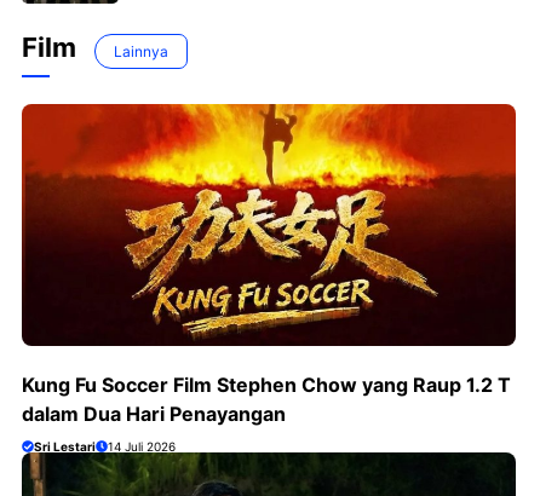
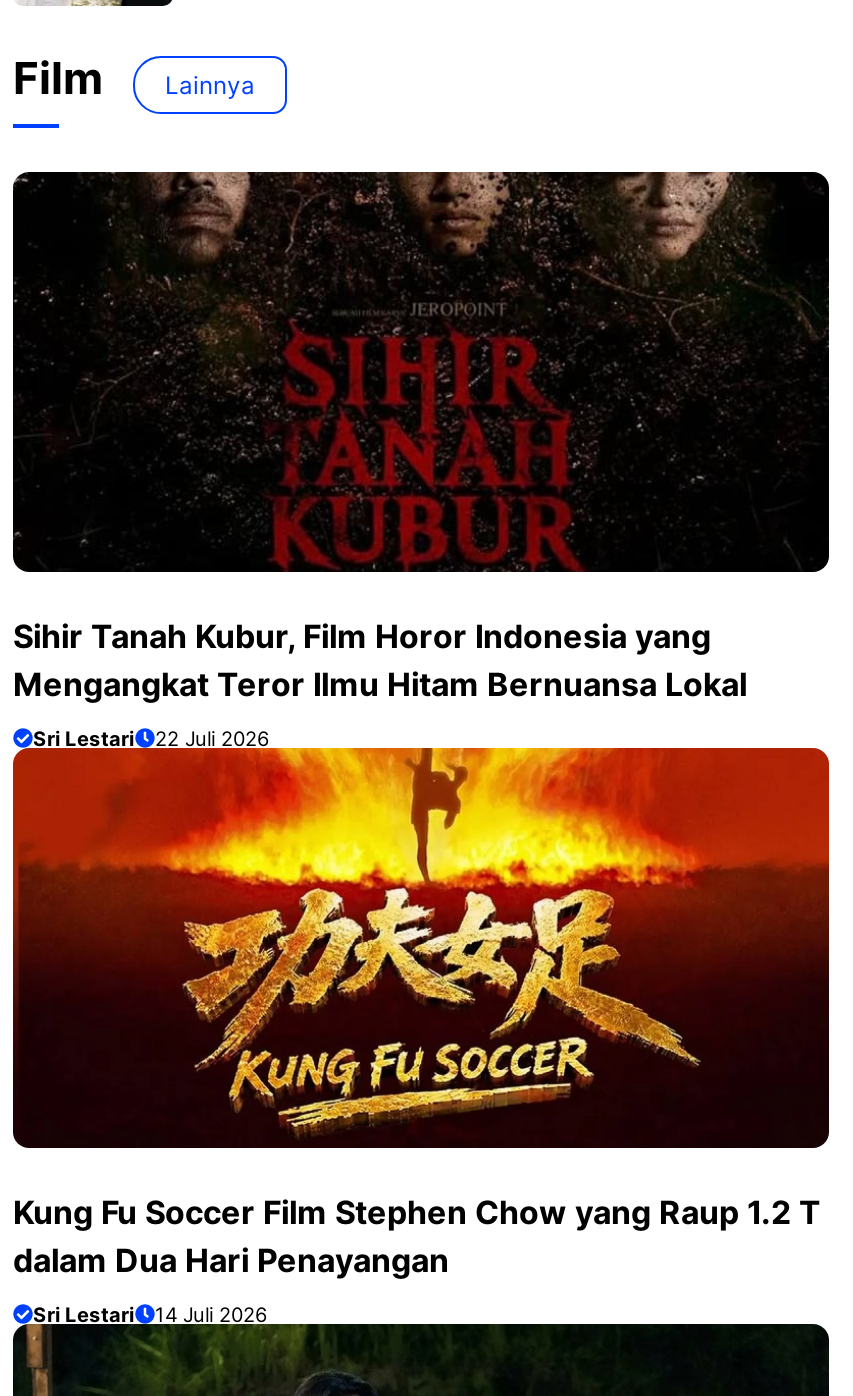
+ [image]
+ Sihir Tanah Kubur, Film Horor Indonesia yang
+ Mengangkat Teror Ilmu Hitam Bernuansa Lokal
+ Sri Lestari
+ 22 Juli 2026
